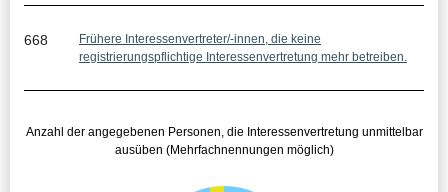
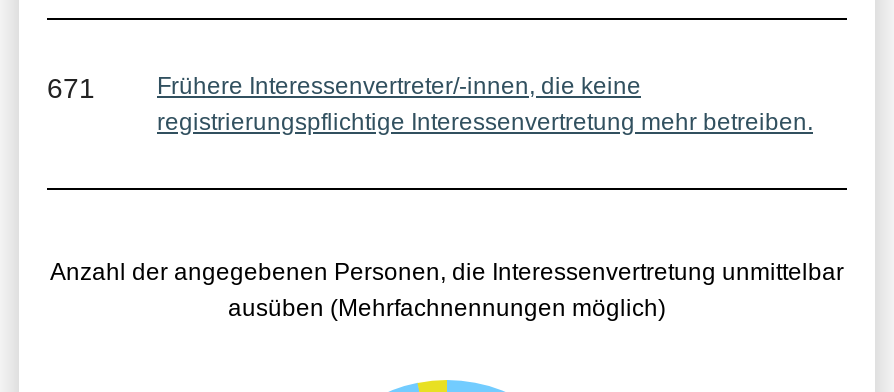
- 668
+ 671
